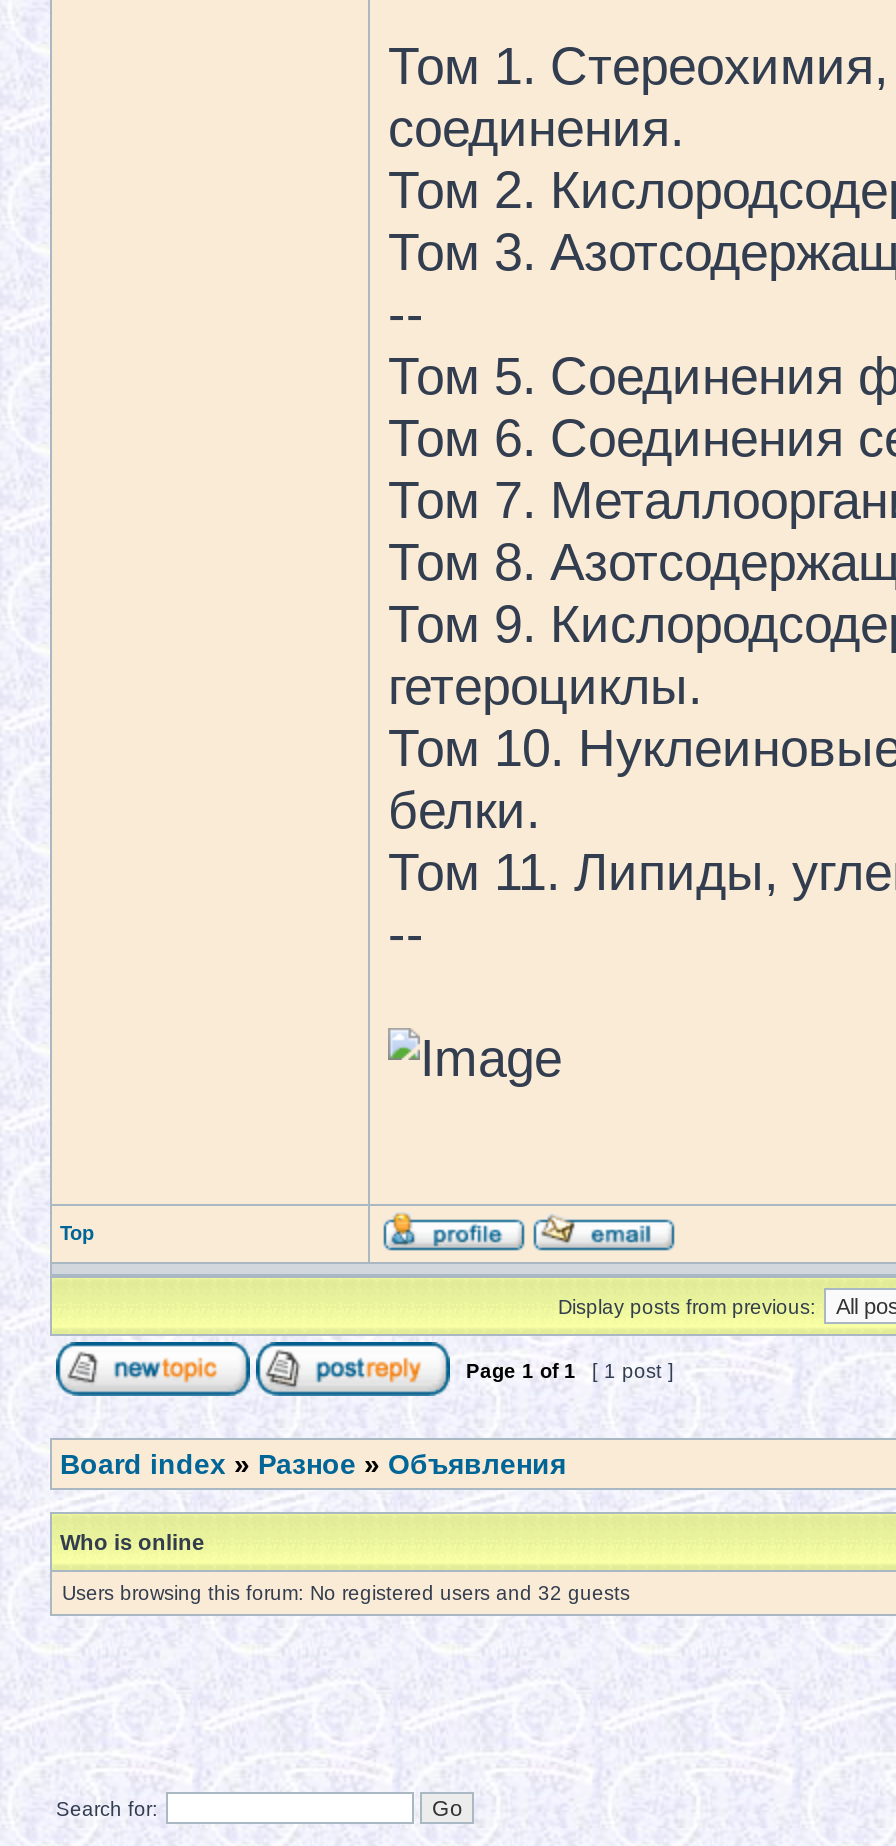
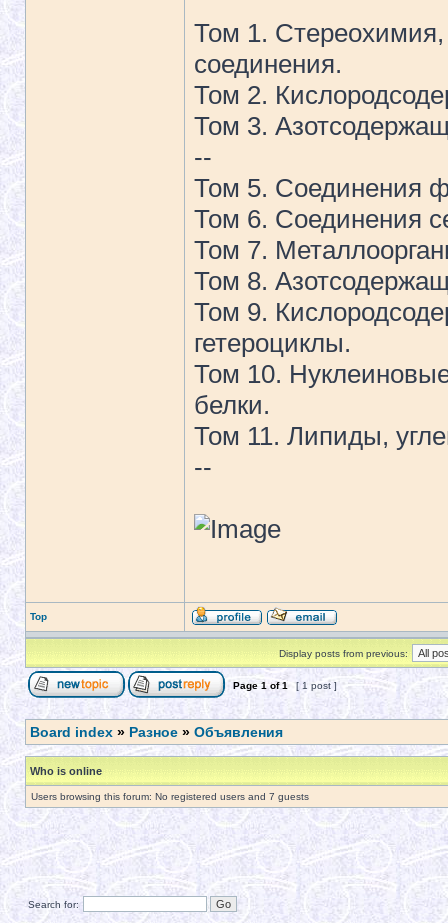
- Users browsing this forum: No registered users and 32 guests
+ Users browsing this forum: No registered users and 7 guests
